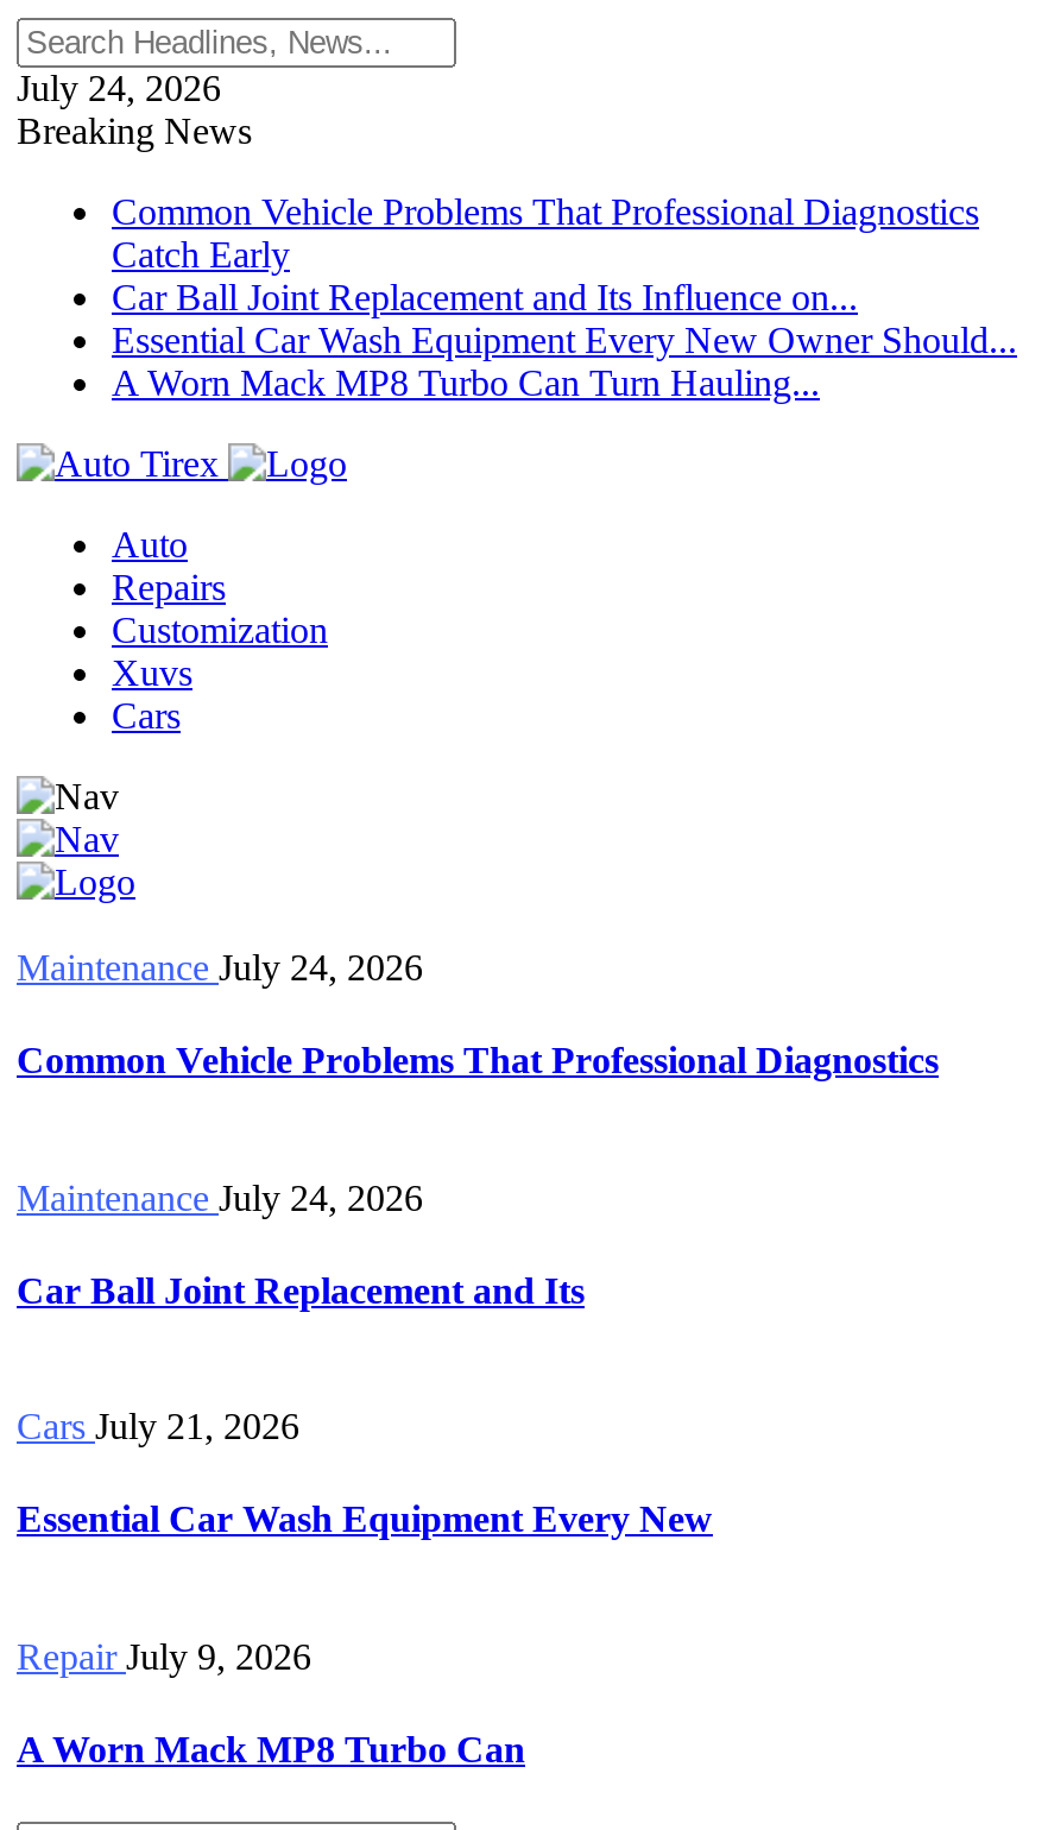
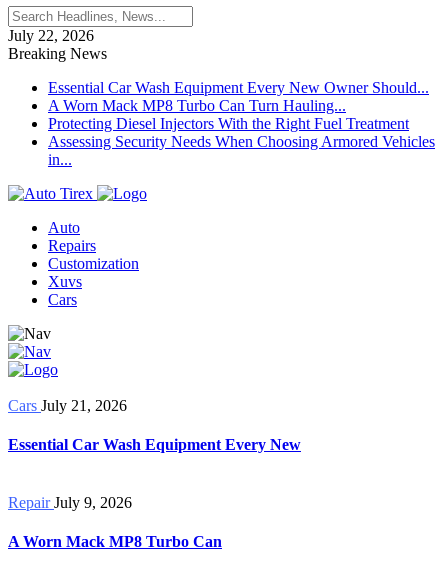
- July 24, 2026
+ July 22, 2026

- Common Vehicle Problems That Professional Diagnostics
- Catch Early
- Car Ball Joint Replacement and Its Influence on...

+ Protecting Diesel Injectors With the Right Fuel Treatment
+ Assessing Security Needs When Choosing Armored Vehicles
+ in...

- Maintenance July 24, 2026
- Common Vehicle Problems That Professional Diagnostics
- Maintenance July 24, 2026
- Car Ball Joint Replacement and Its
